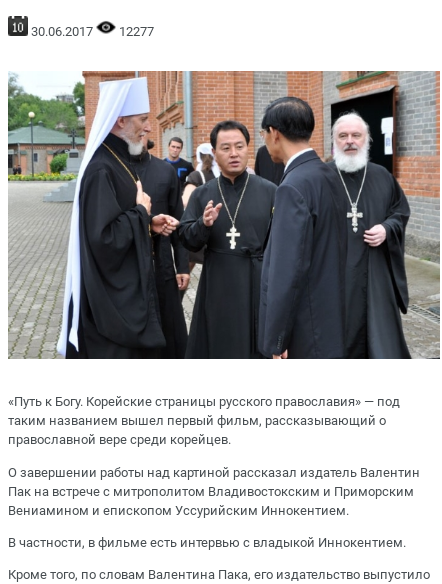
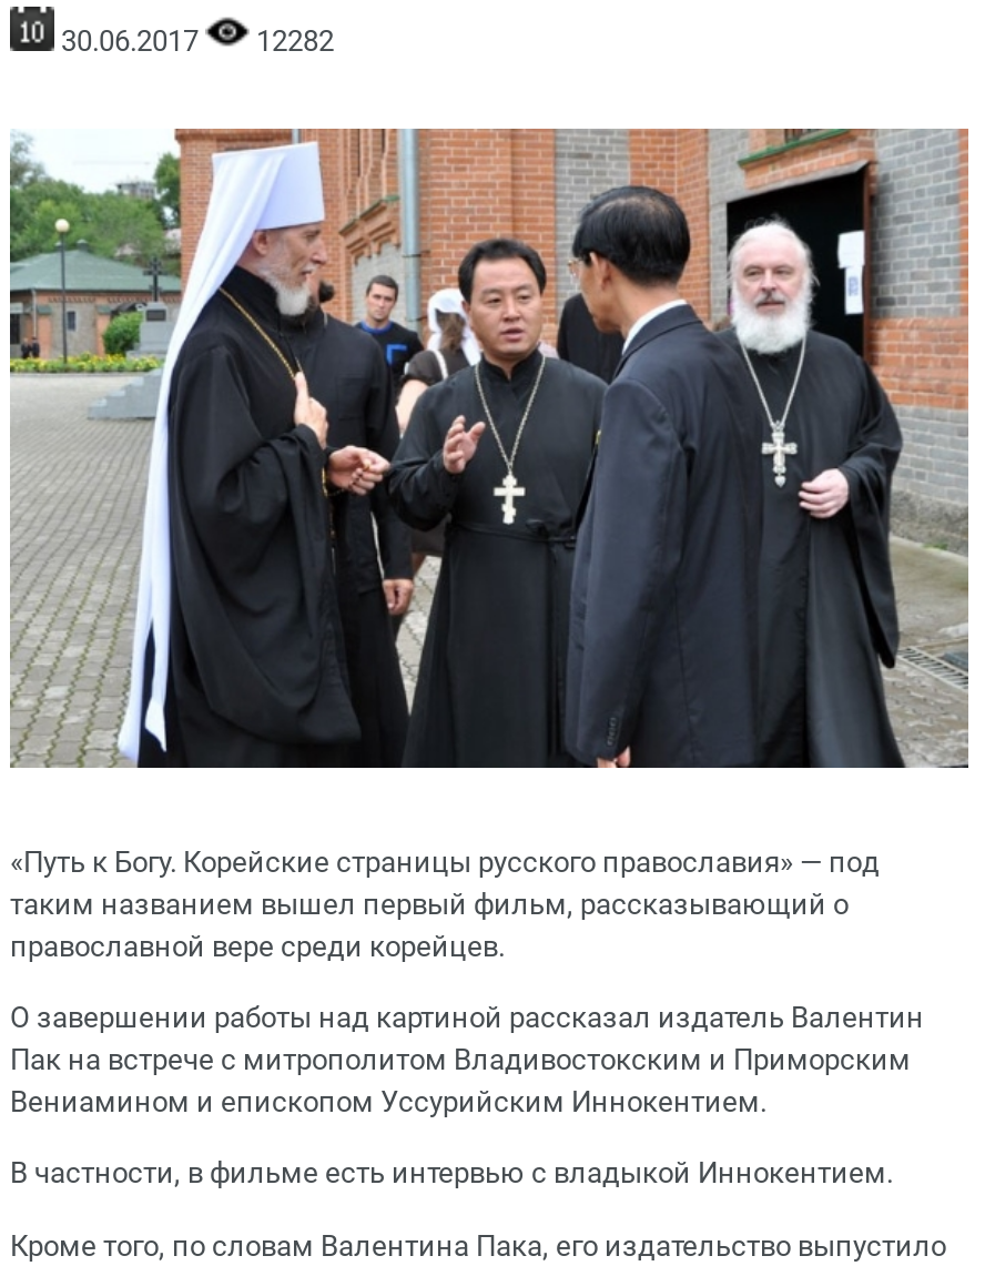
- 30.06.2017 12277
+ 30.06.2017 12282
